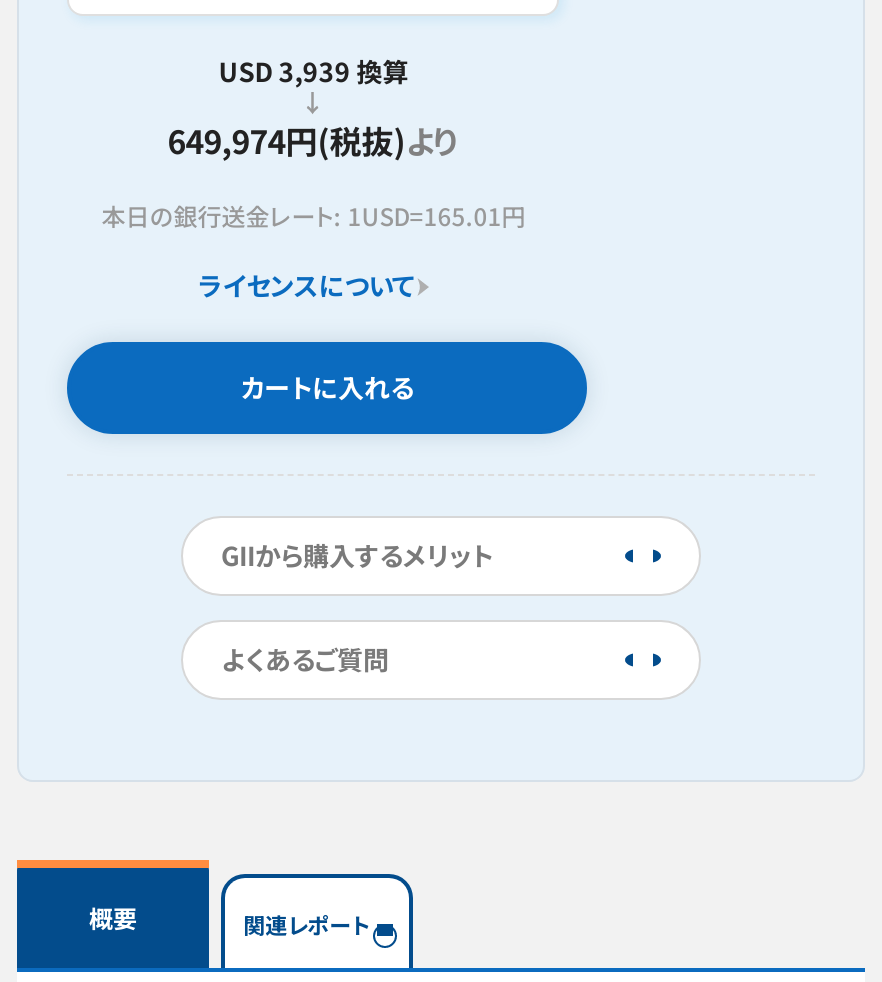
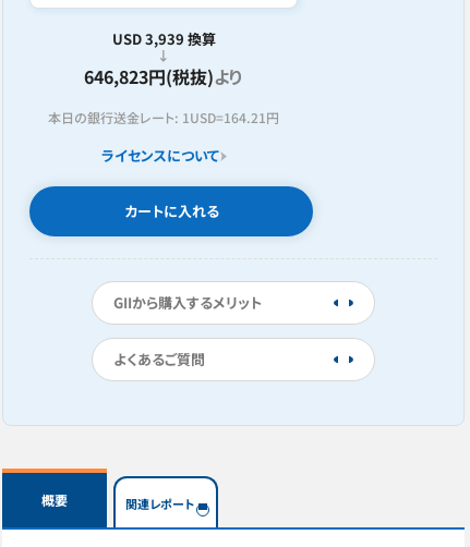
- 649,974円(税抜)より
+ 646,823円(税抜)より

- 本日の銀行送金レート: 1USD=165.01円
+ 本日の銀行送金レート: 1USD=164.21円
